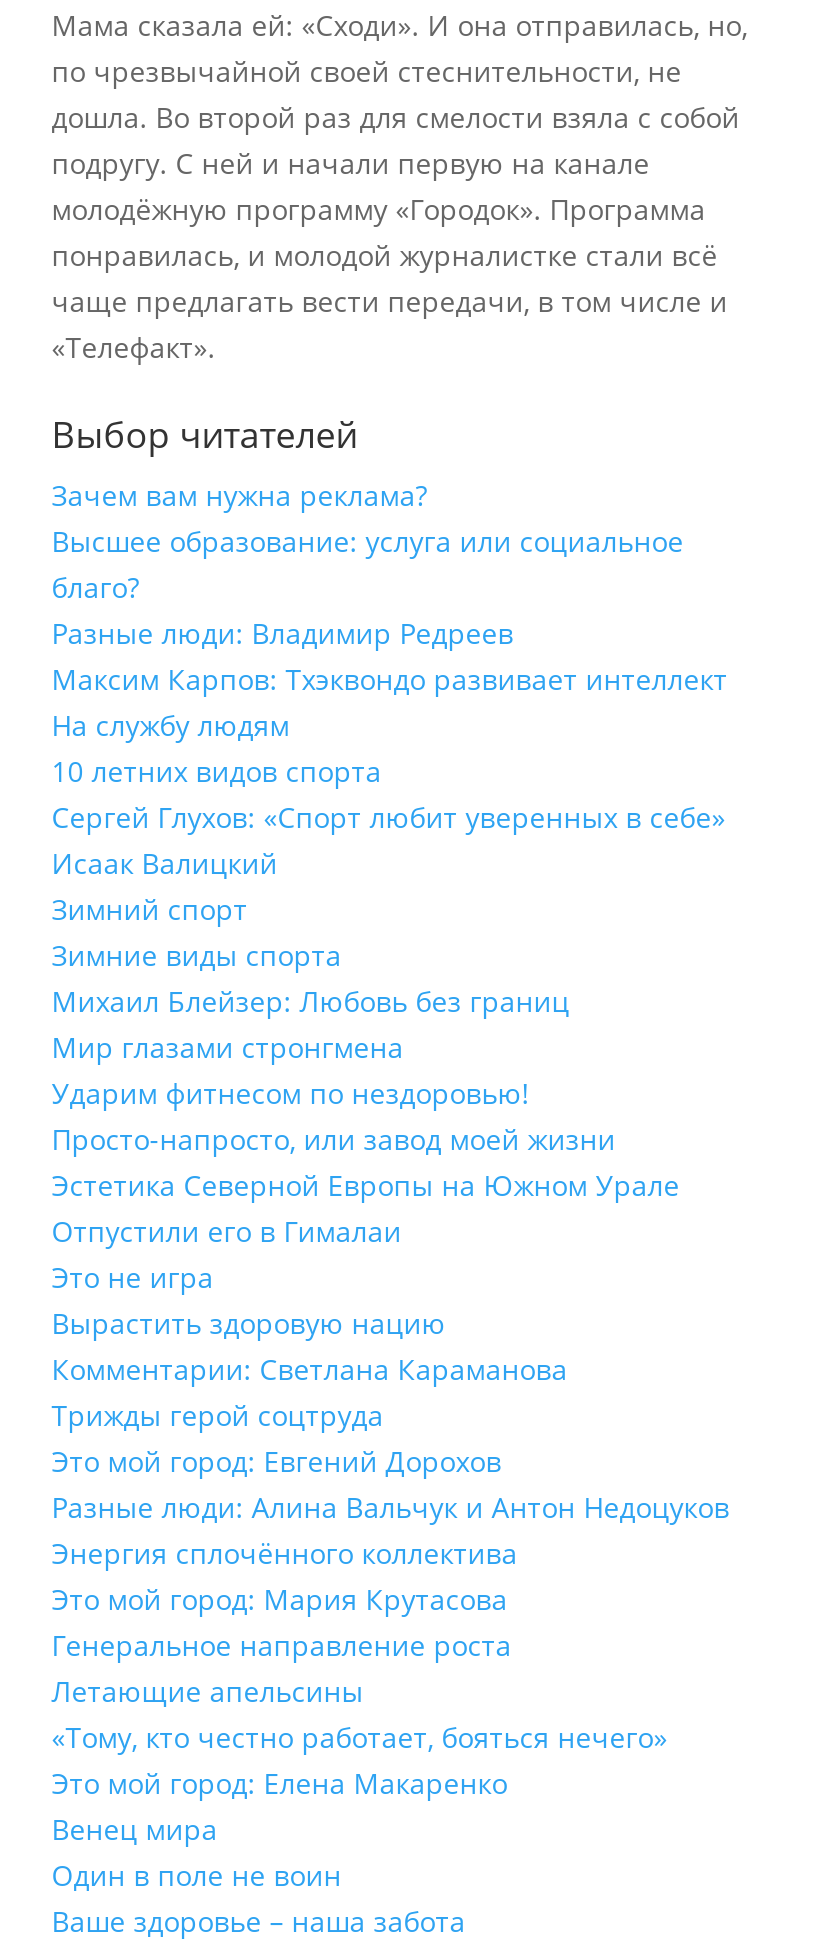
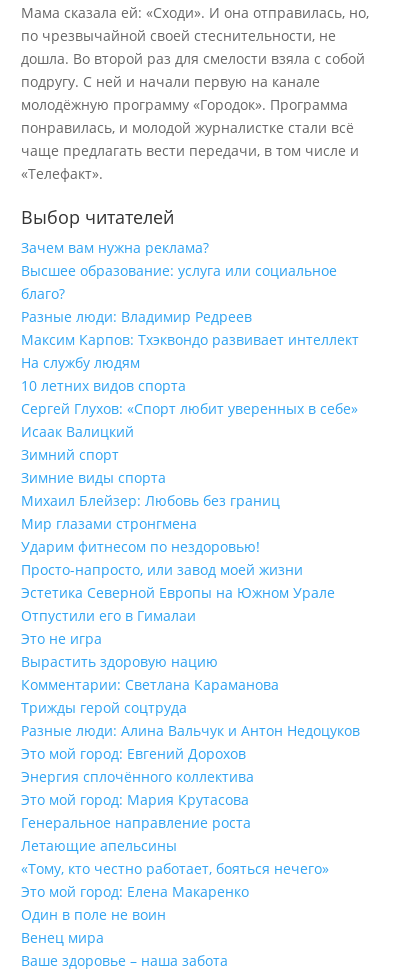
moved down: Это мой город: Евгений Дорохов

moved up: Разные люди: Алина Вальчук и Антон Недоцуков

moved down: Венец мира

moved up: Один в поле не воин
